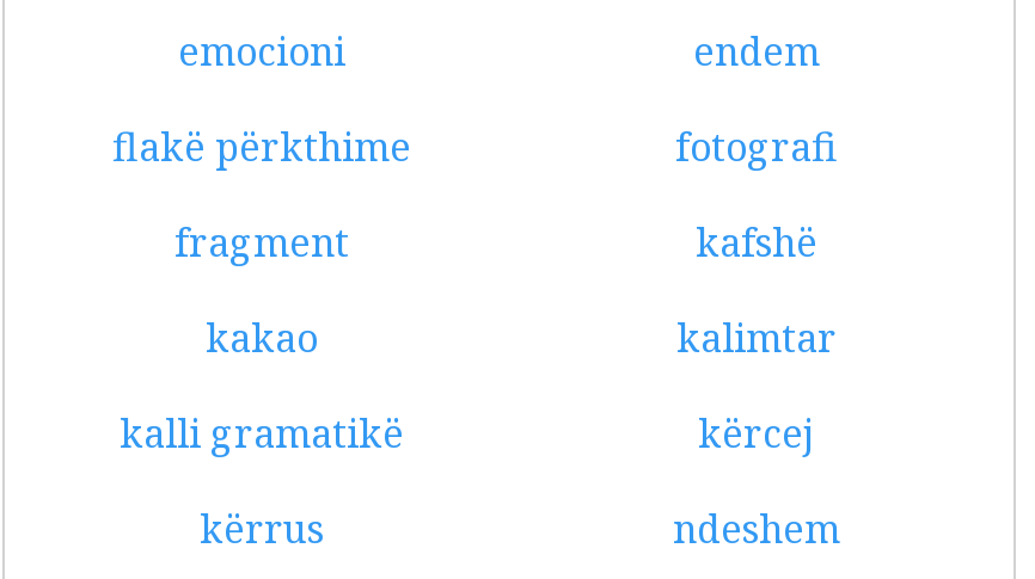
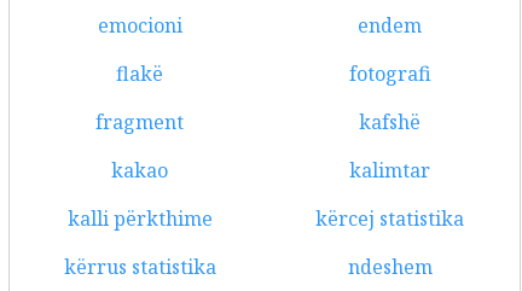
- flakë përkthime
+ flakë

- kalli gramatikë
- kërcej
+ kalli përkthime
+ kërcej statistika

- kërrus
+ kërrus statistika
